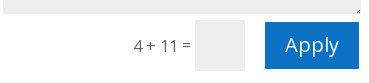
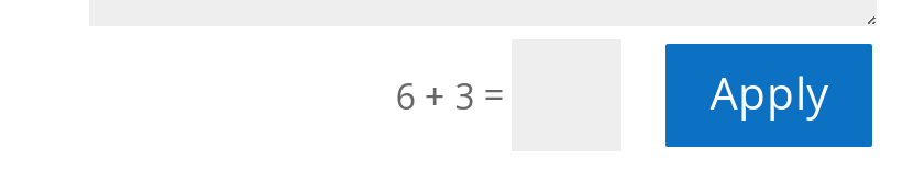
- 4 + 11 =
+ 6 + 3 =
